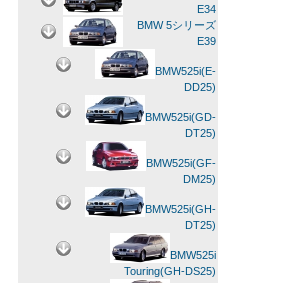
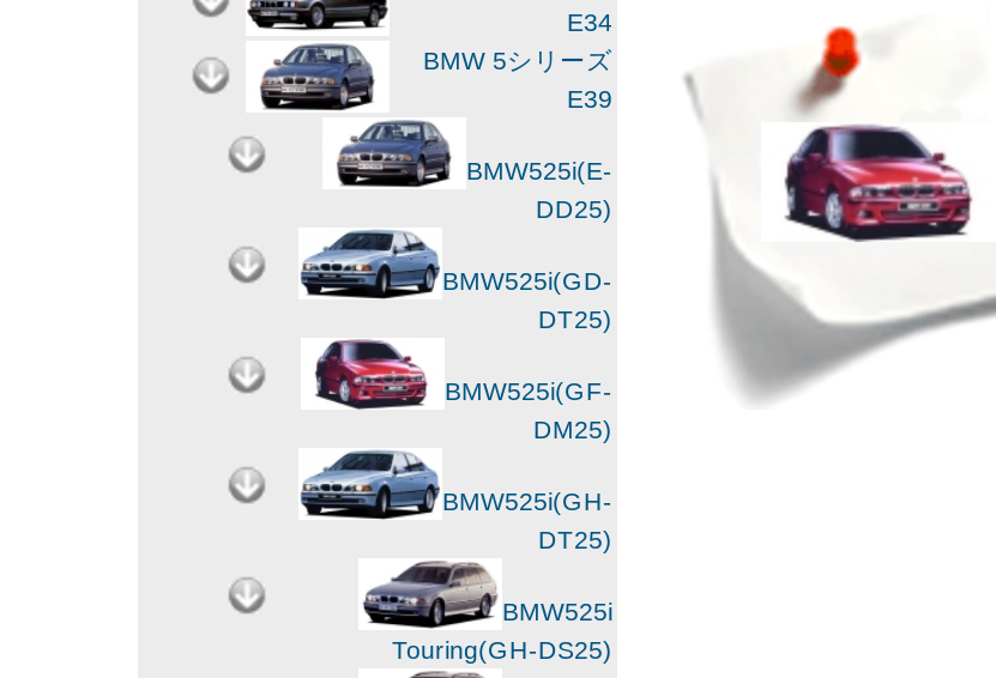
+ [image]
